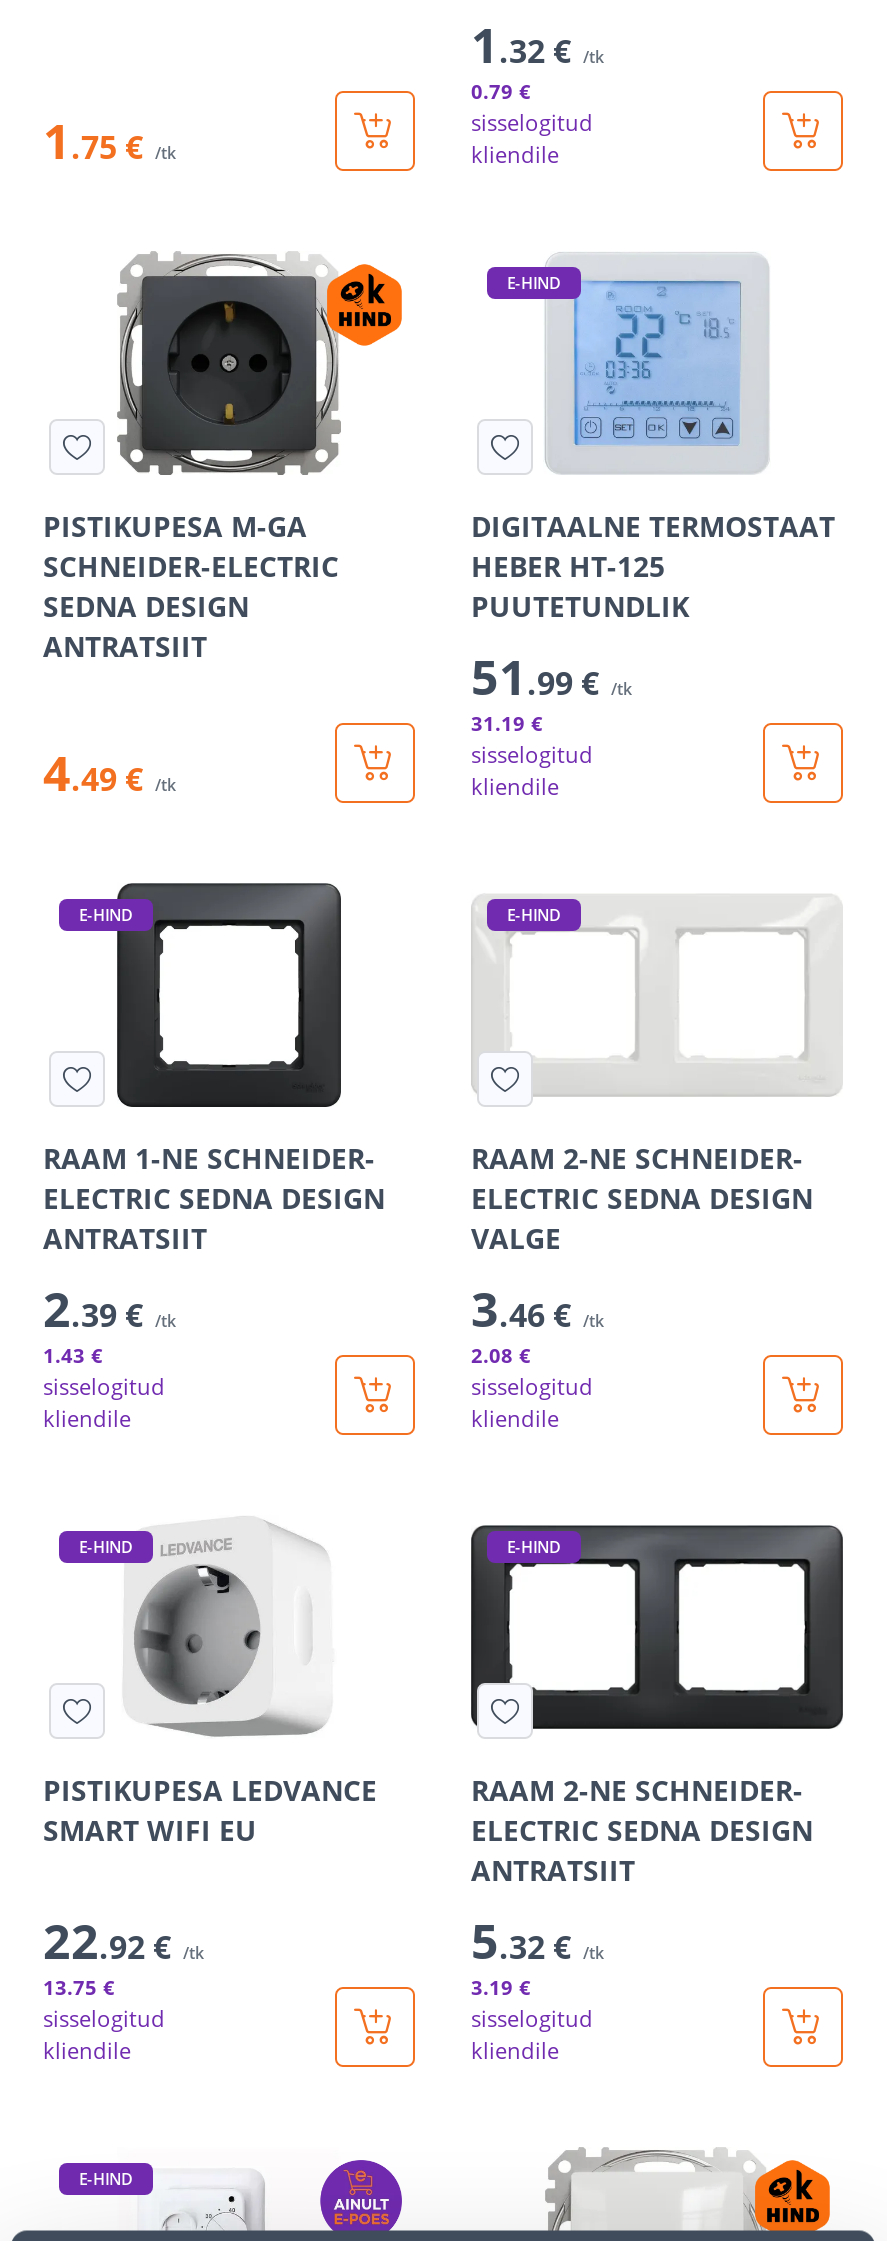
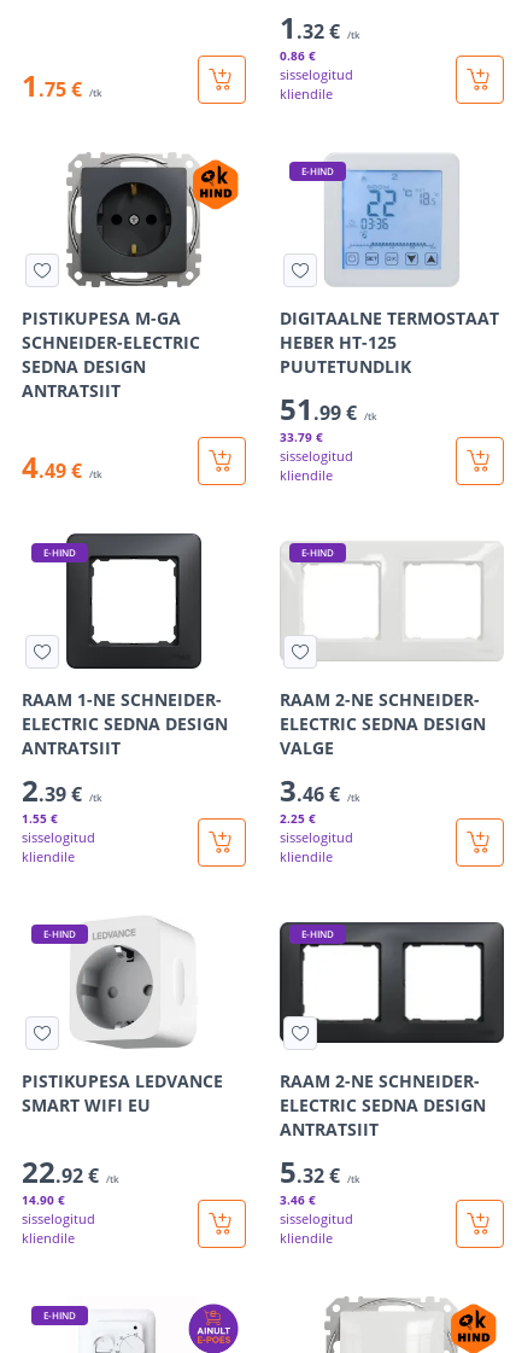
- 0.79 €
+ 0.86 €

- 31.19 €
+ 33.79 €

- 1.43 €
+ 1.55 €

- 2.08 €
+ 2.25 €

- 13.75 €
+ 14.90 €

- 3.19 €
+ 3.46 €
